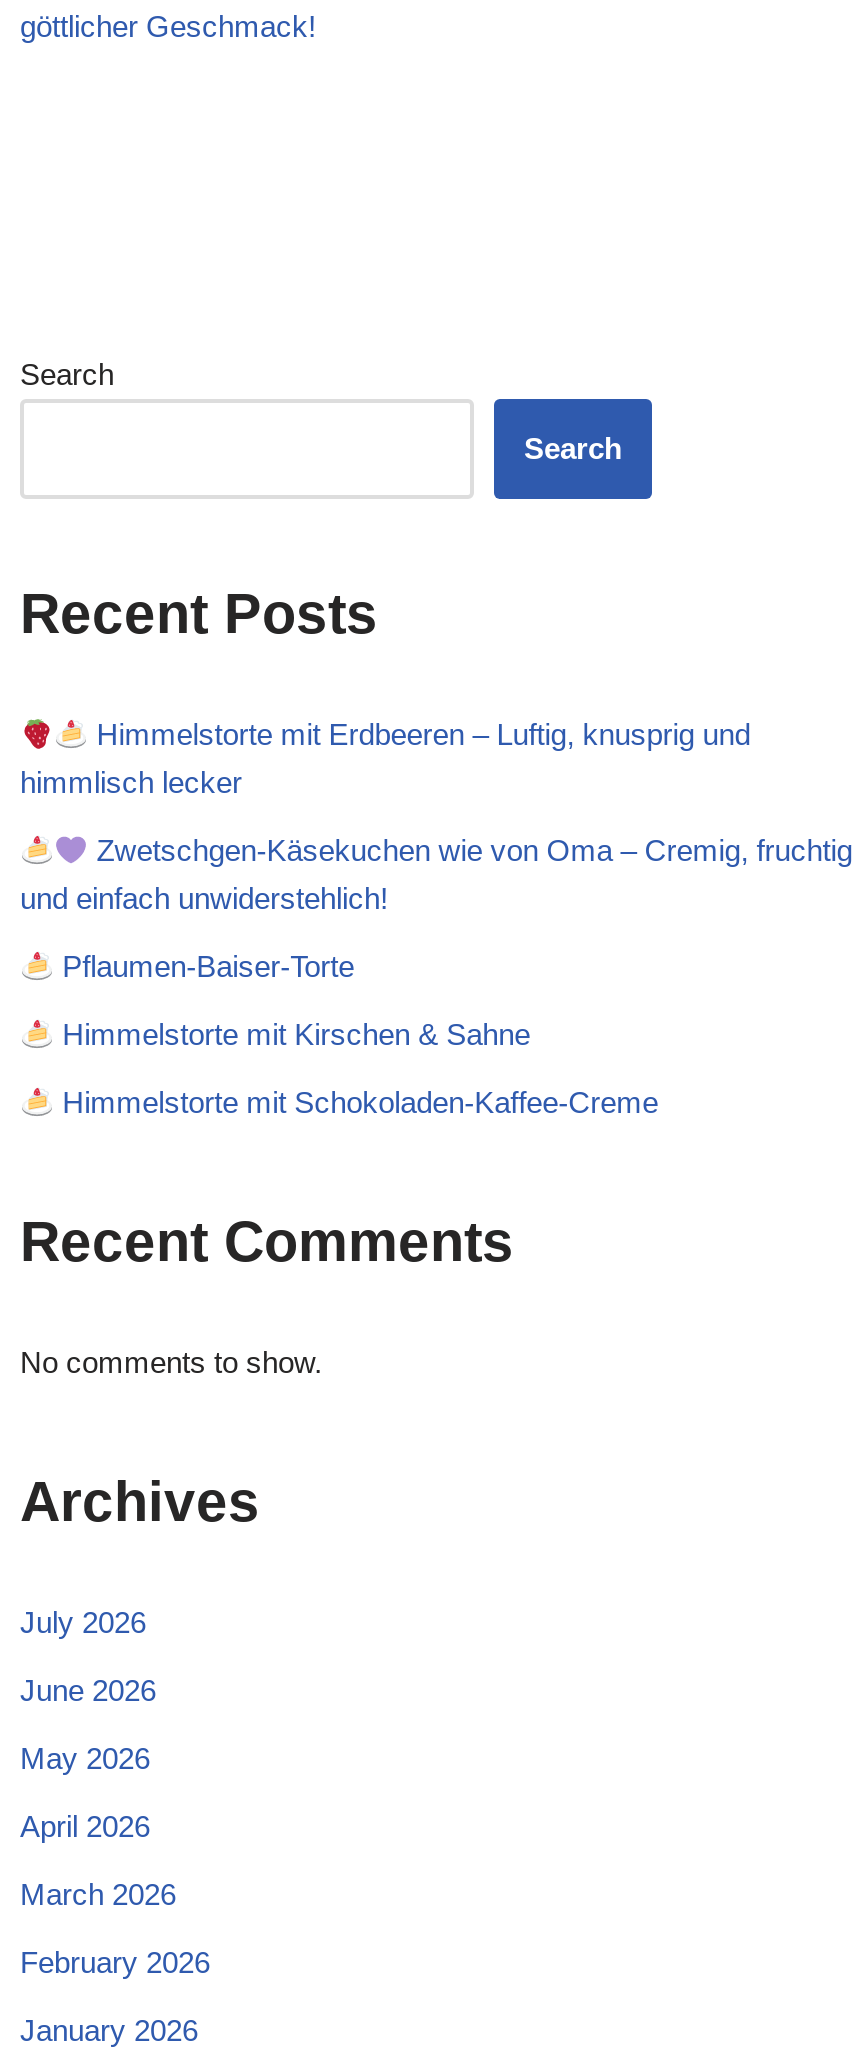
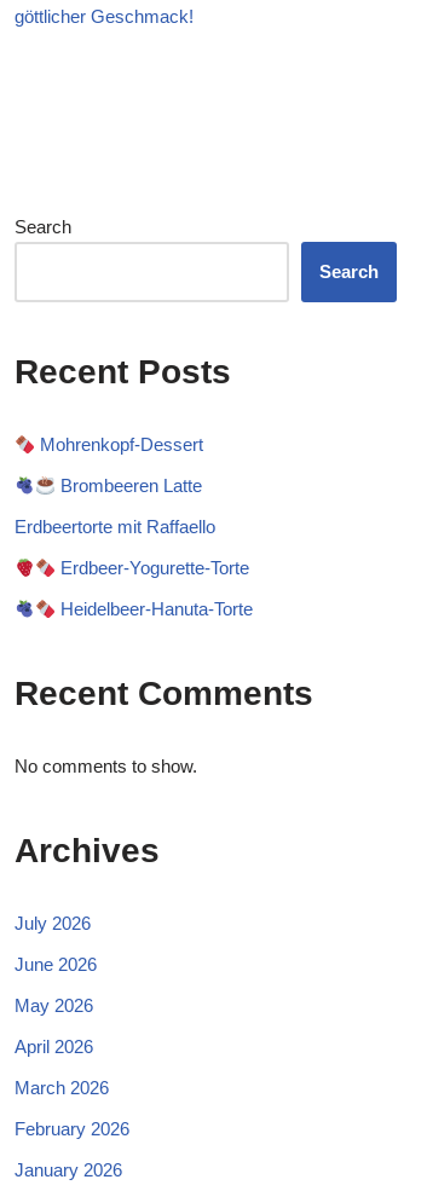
- Himmelstorte mit Erdbeeren – Luftig, knusprig und
- himmlisch lecker
+ Mohrenkopf-Dessert

- Zwetschgen-Käsekuchen wie von Oma – Cremig, fruchtig
- und einfach unwiderstehlich!
+ Brombeeren Latte

- Pflaumen-Baiser-Torte
+ Erdbeertorte mit Raffaello

- Himmelstorte mit Kirschen & Sahne
+ Erdbeer-Yogurette-Torte

- Himmelstorte mit Schokoladen-Kaffee-Creme
+ Heidelbeer-Hanuta-Torte
